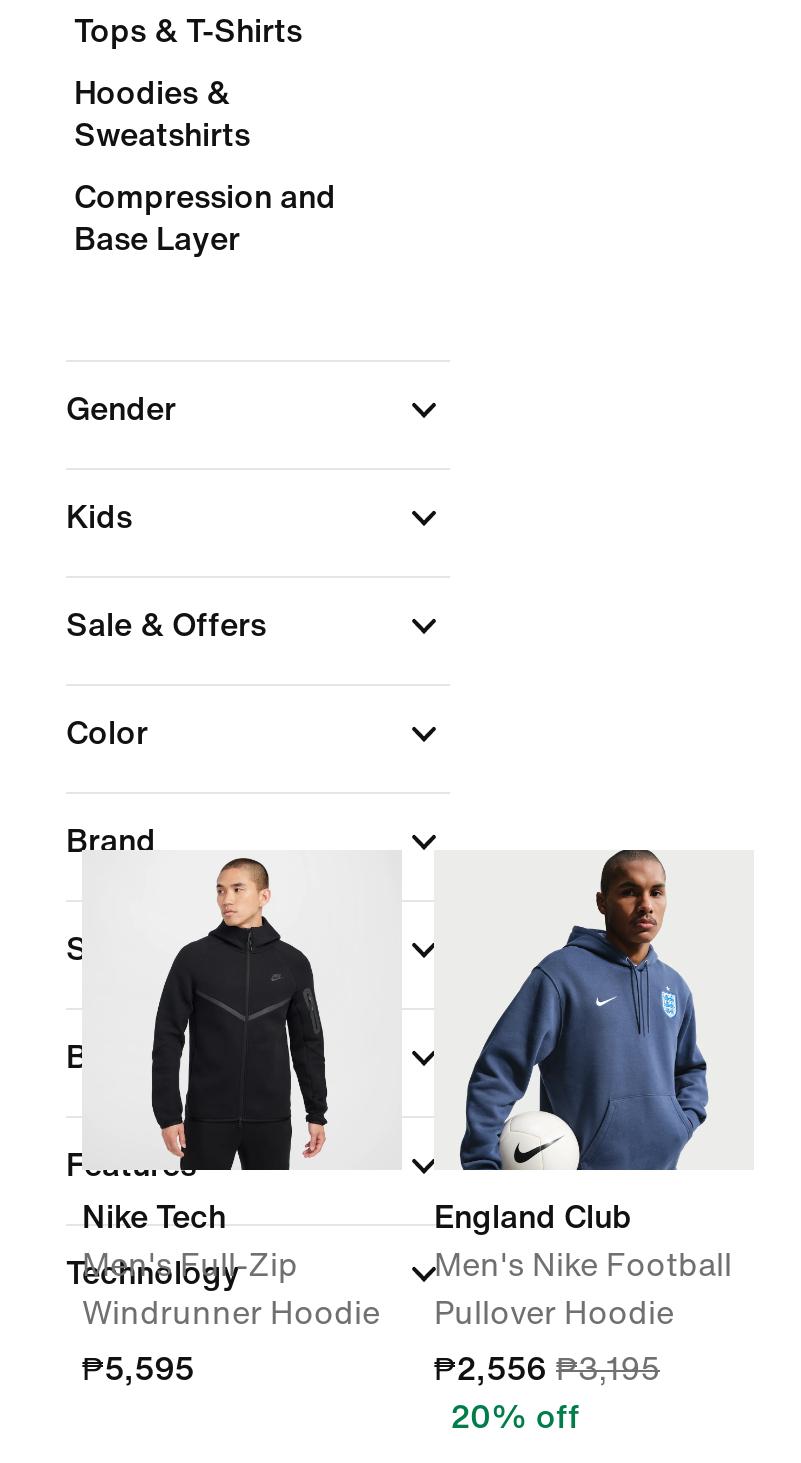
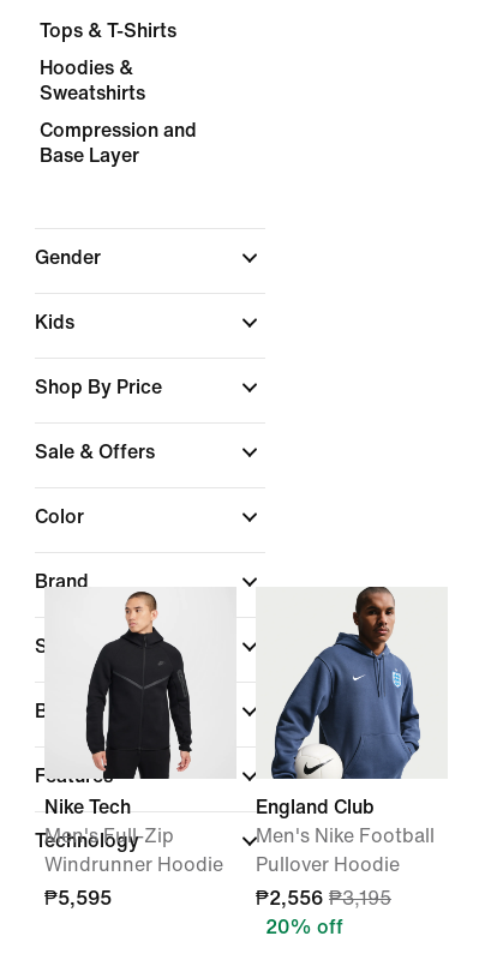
+ Shop By Price
